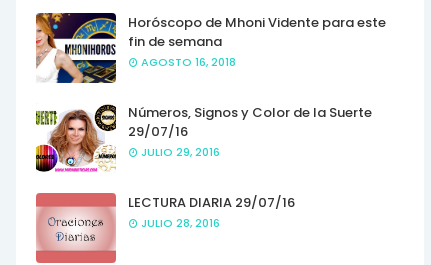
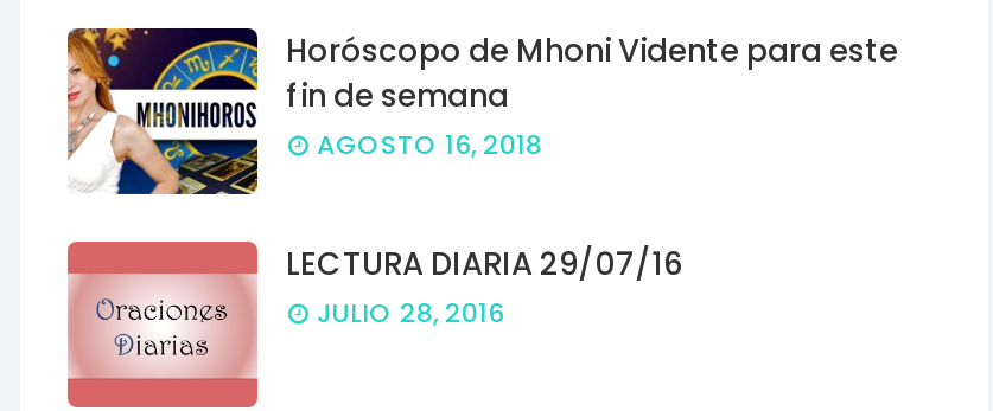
- [image]
- Números, Signos y Color de la Suerte
- 29/07/16
- JULIO 29, 2016
